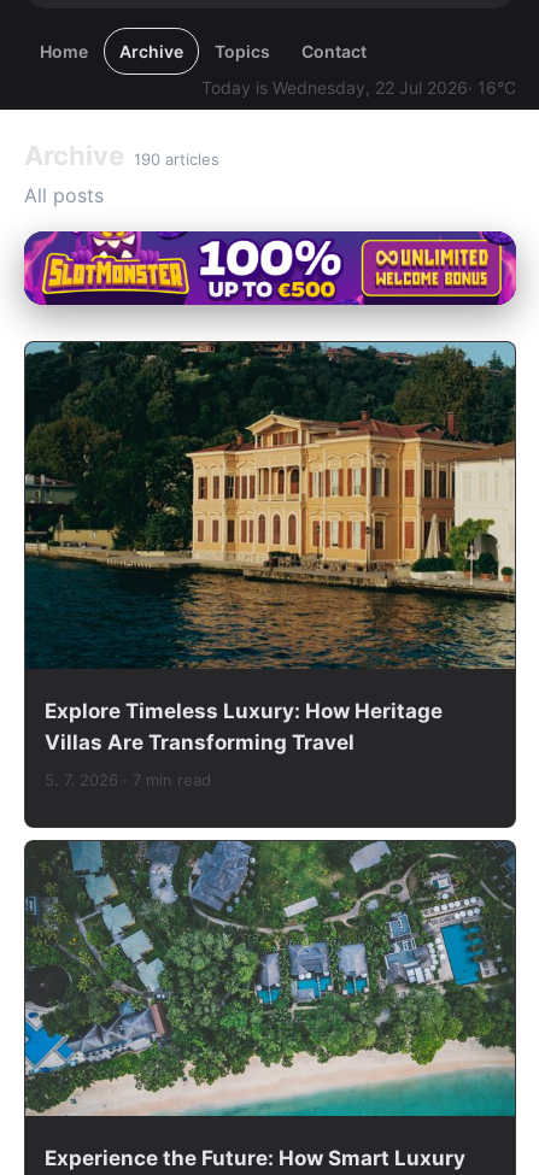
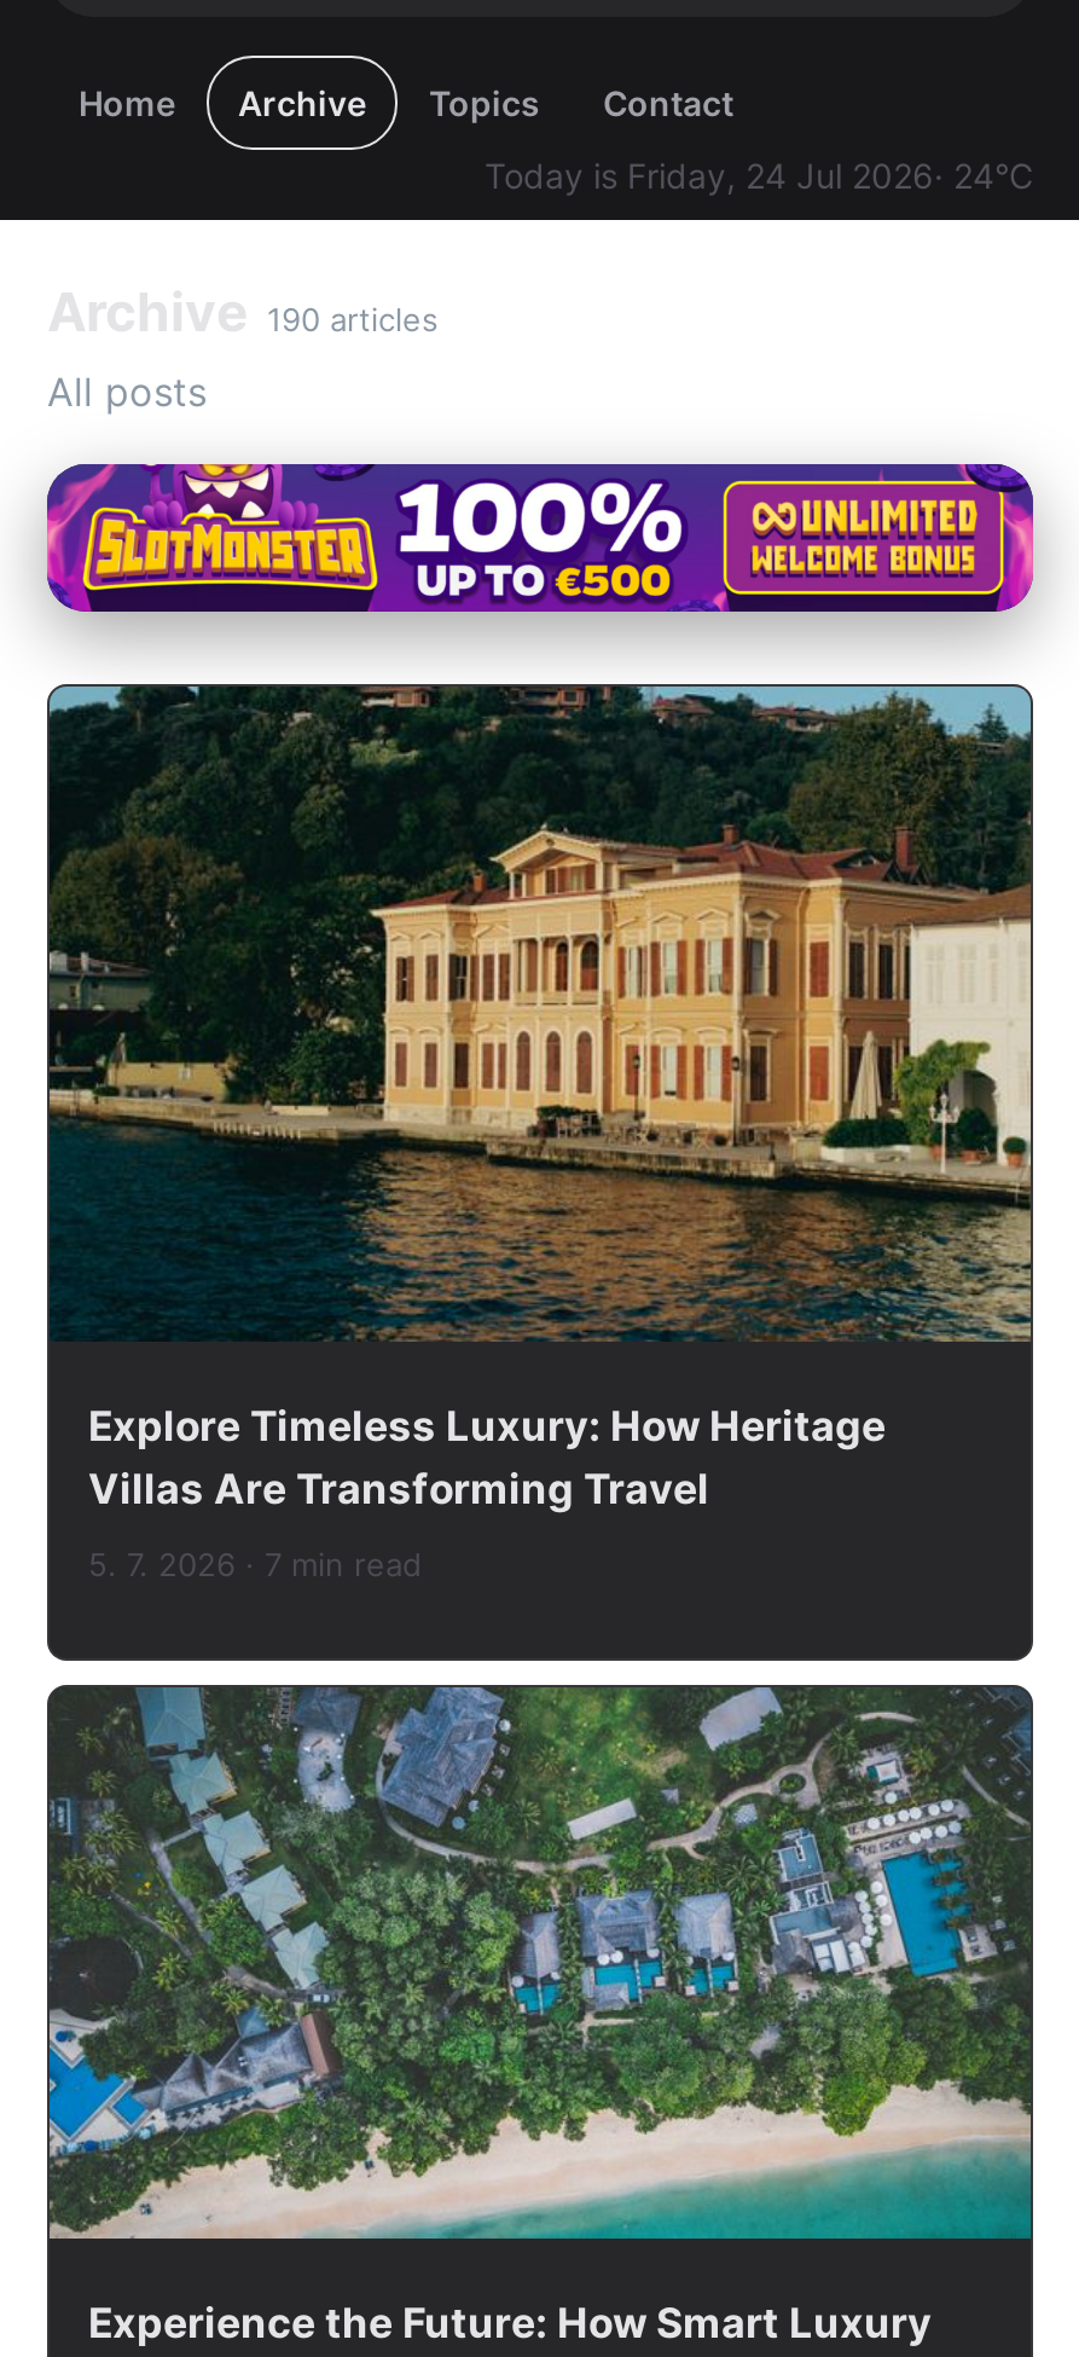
- Today is Wednesday, 22 Jul 2026 · 16°C
+ Today is Friday, 24 Jul 2026 · 24°C
